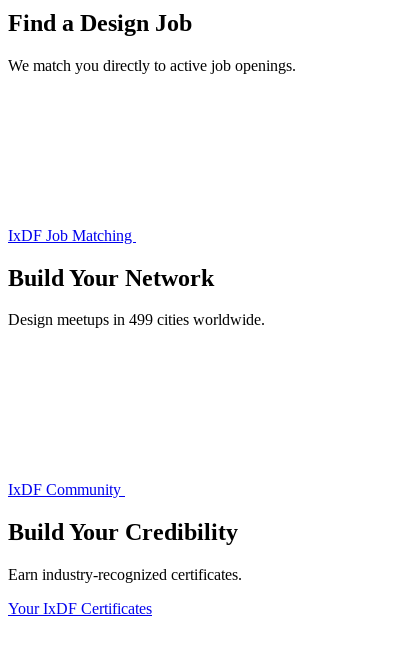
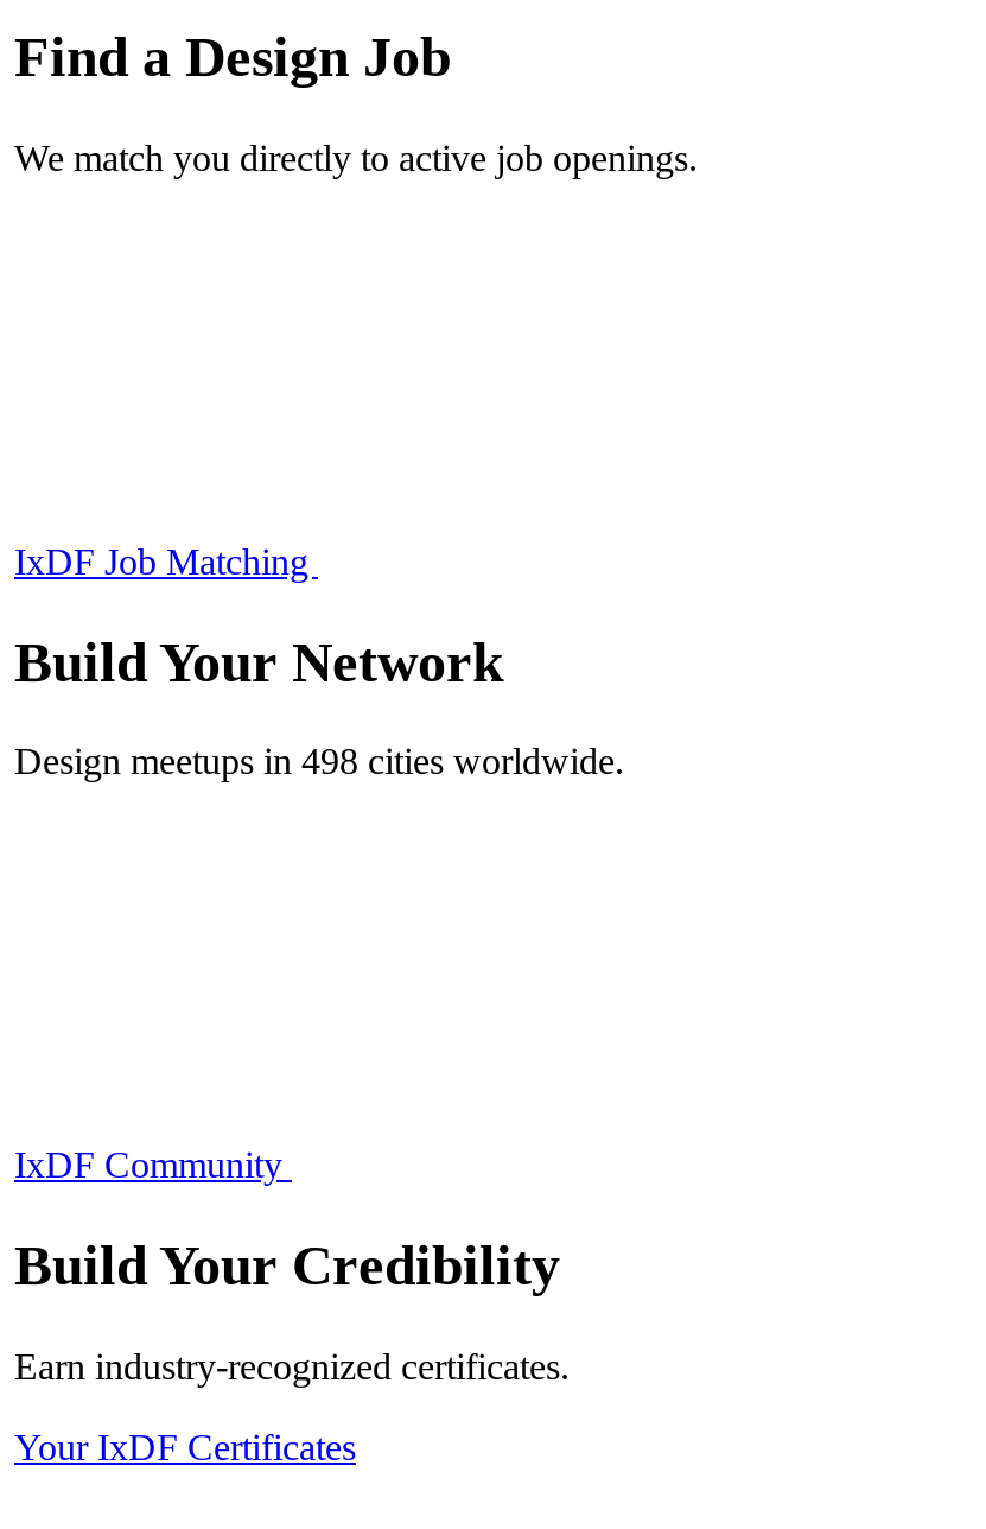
- Design meetups in 499 cities worldwide.
+ Design meetups in 498 cities worldwide.
